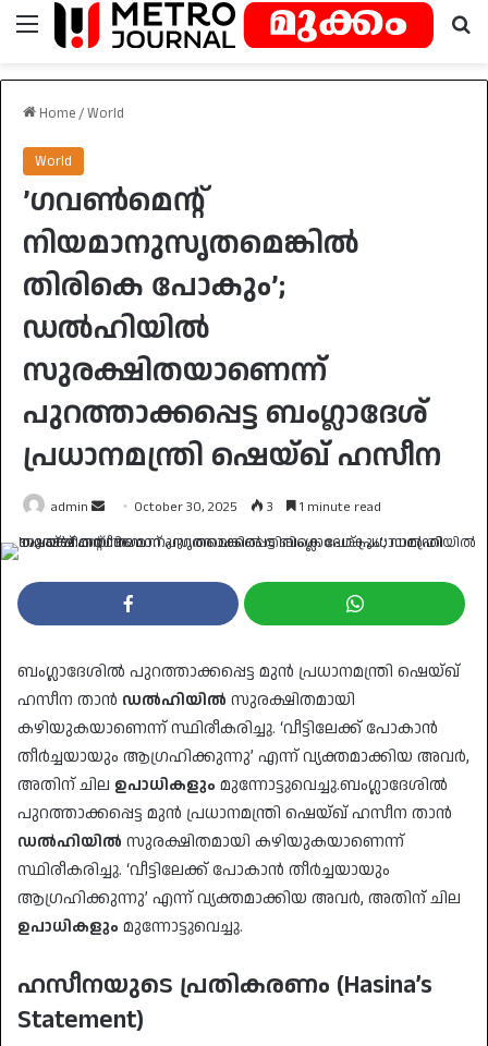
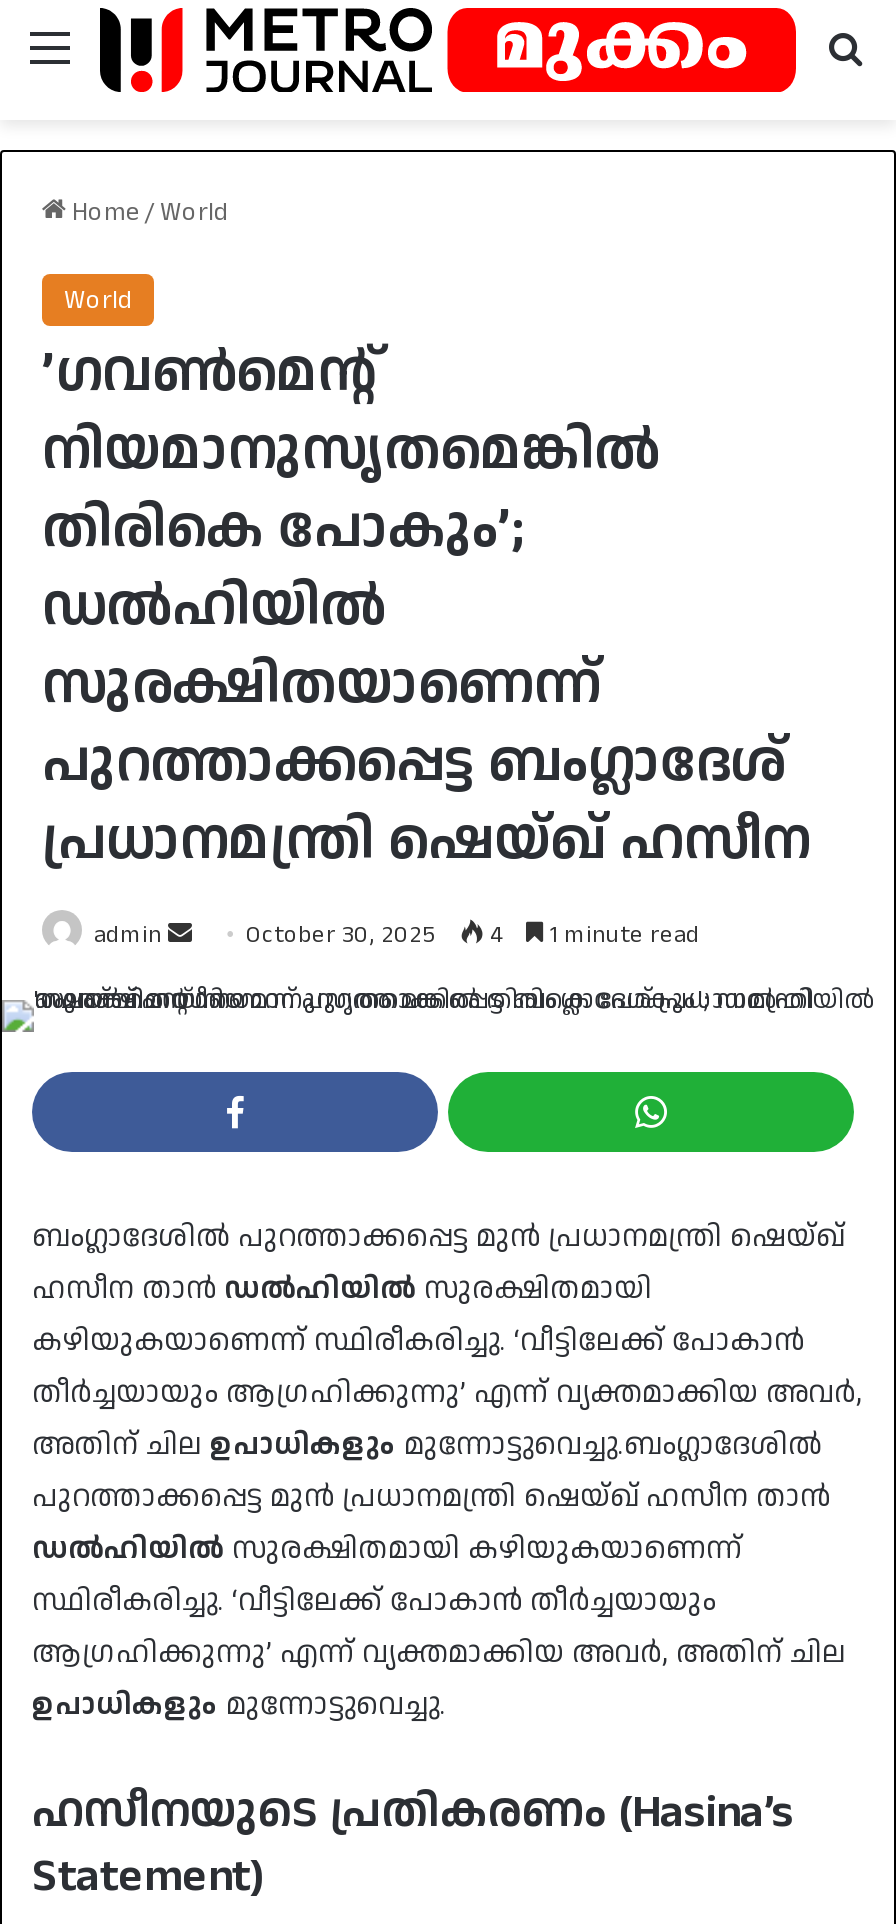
- 3
+ 4
